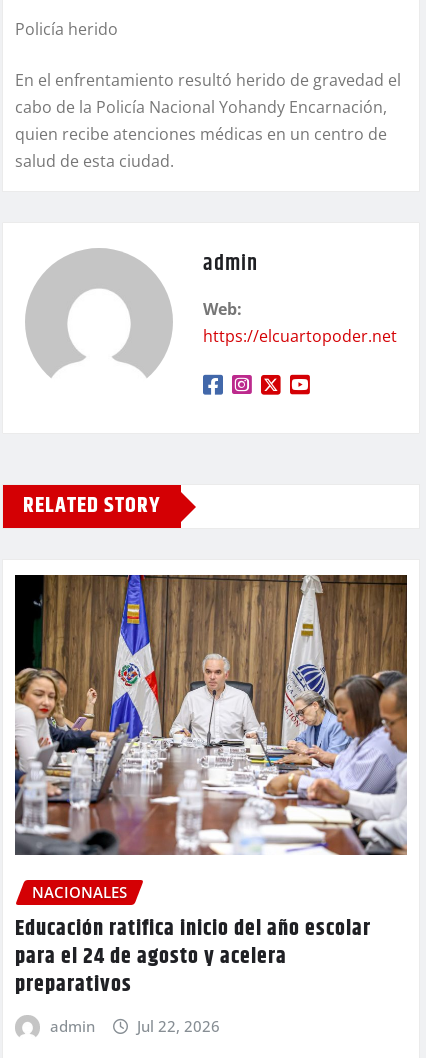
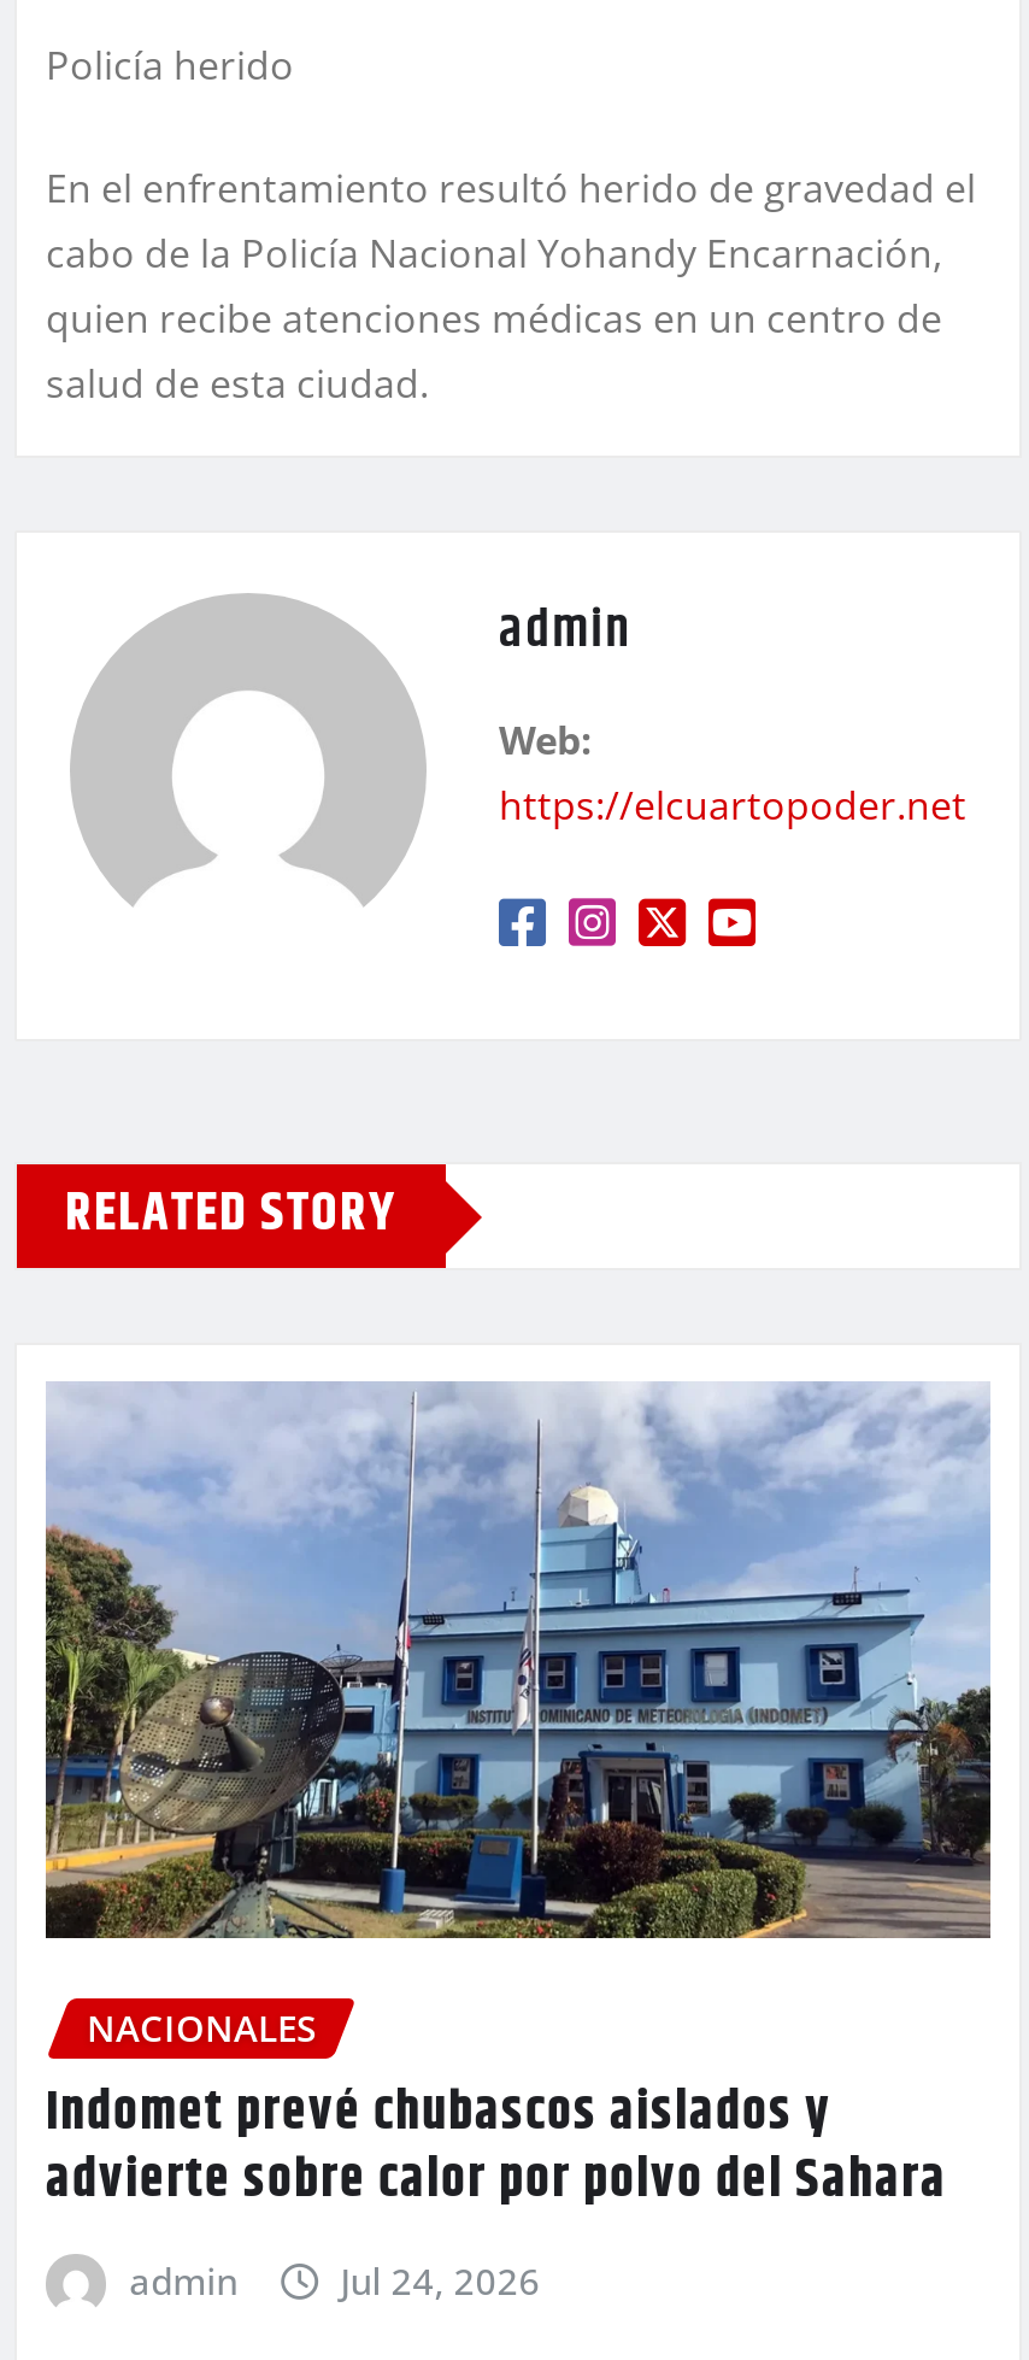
- [image]
+ [image]

- Educación ratifica inicio del año escolar
- para el 24 de agosto y acelera
- preparativos
+ Indomet prevé chubascos aislados y
+ advierte sobre calor por polvo del Sahara

- Jul 22, 2026
+ Jul 24, 2026
